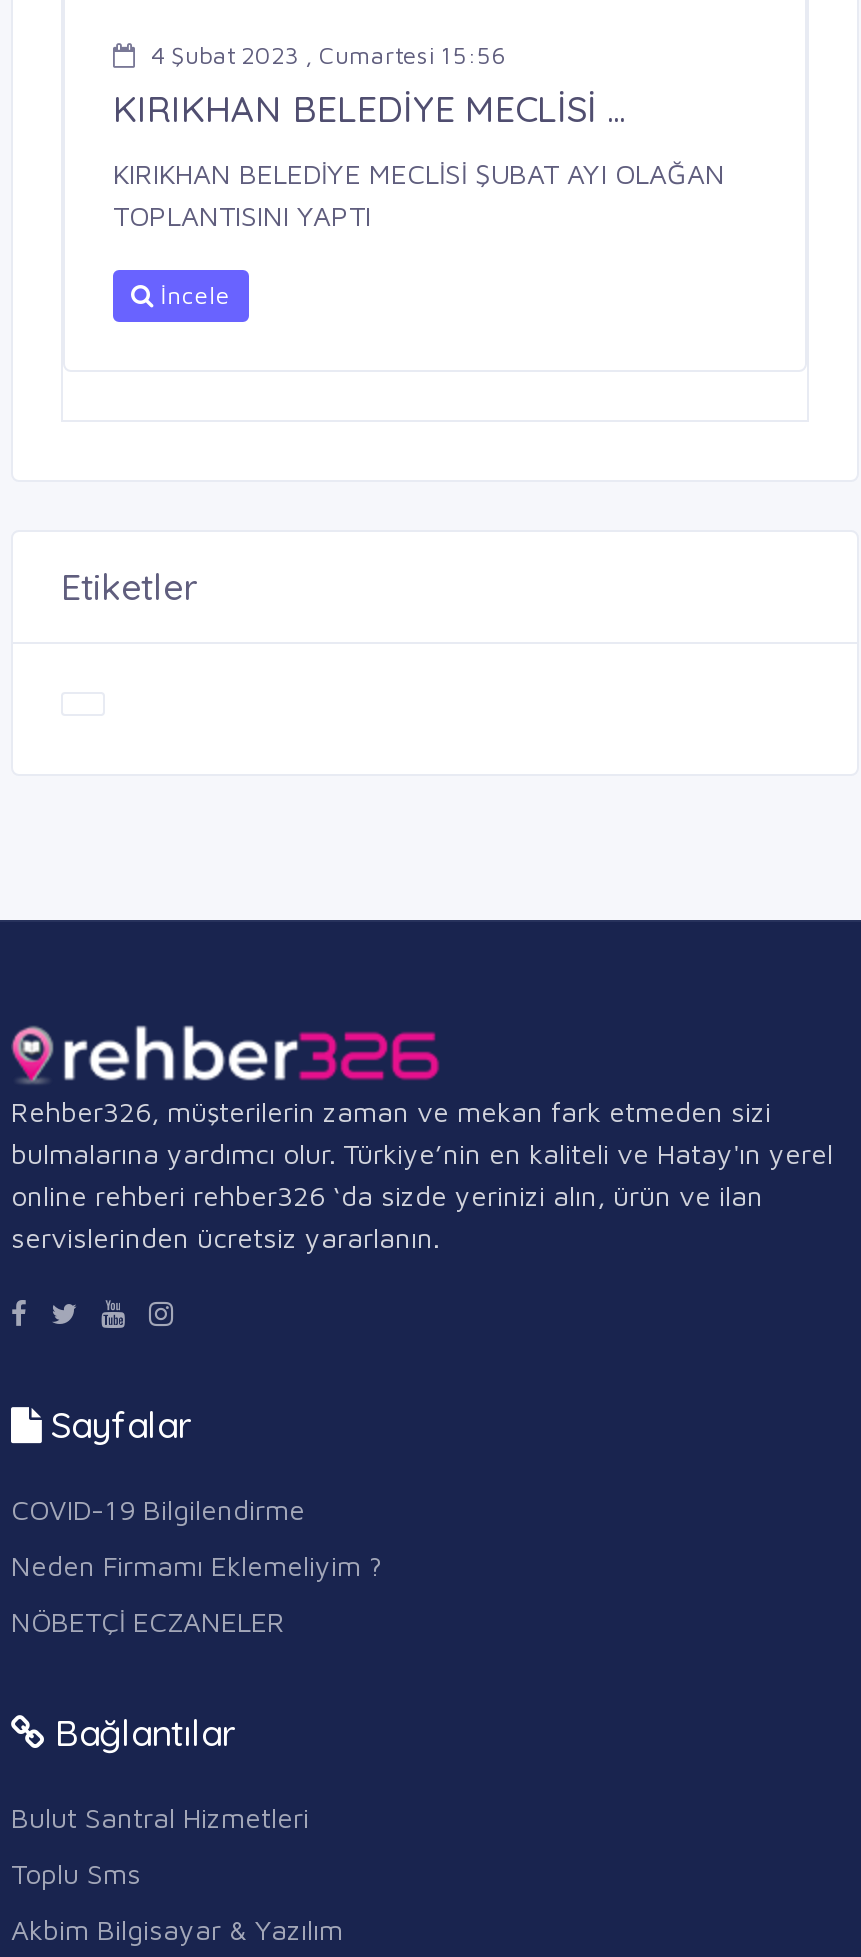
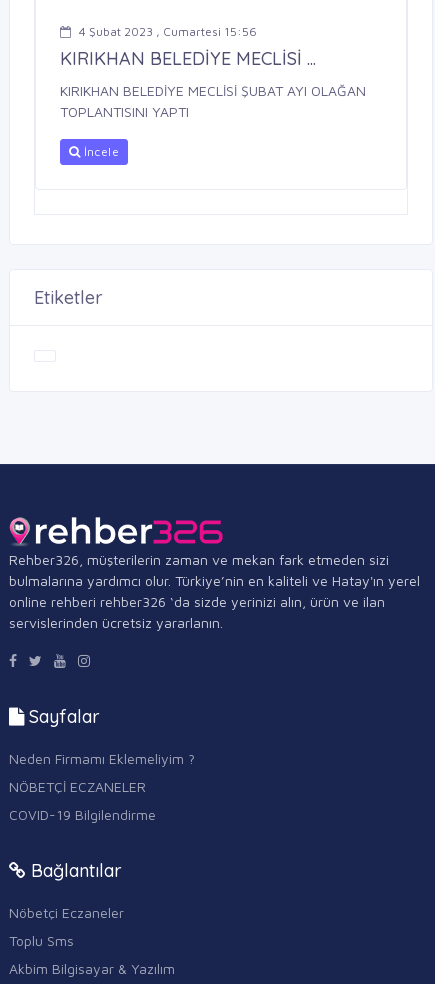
moved down: COVID-19 Bilgilendirme

moved up: Neden Firmamı Eklemeliyim ? | NÖBETÇİ ECZANELER

- Bulut Santral Hizmetleri
+ Nöbetçi Eczaneler
